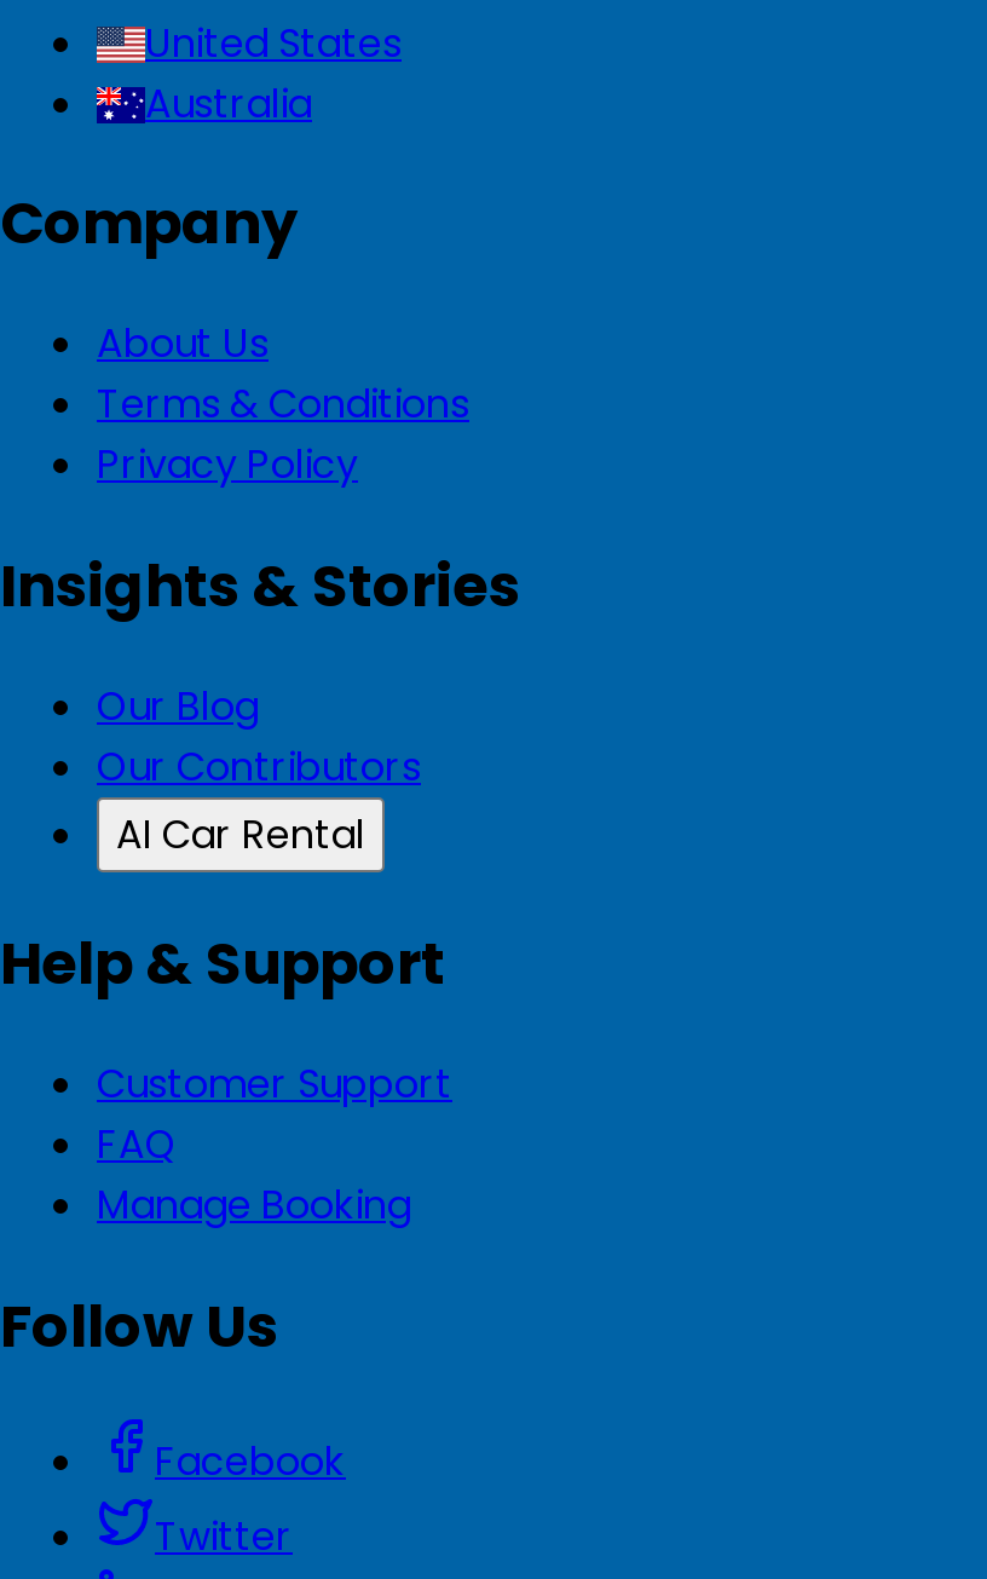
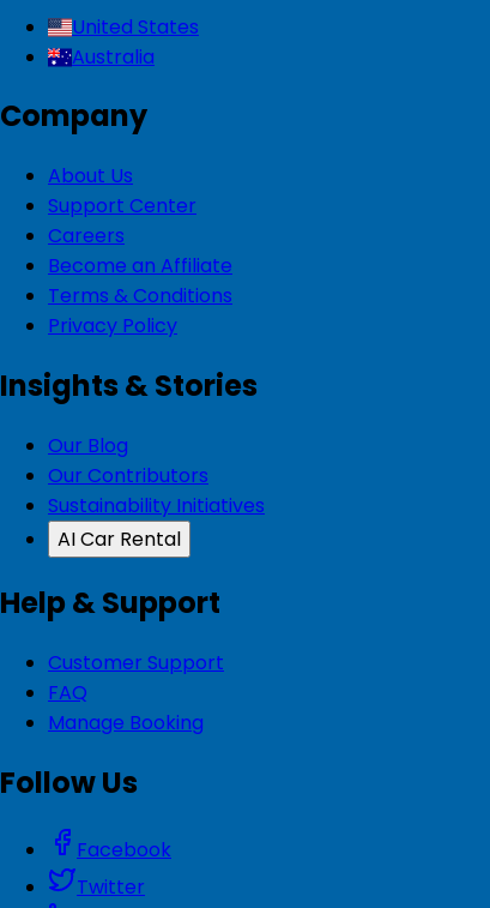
+ Support Center
+ Careers
+ Become an Affiliate

+ Sustainability Initiatives
